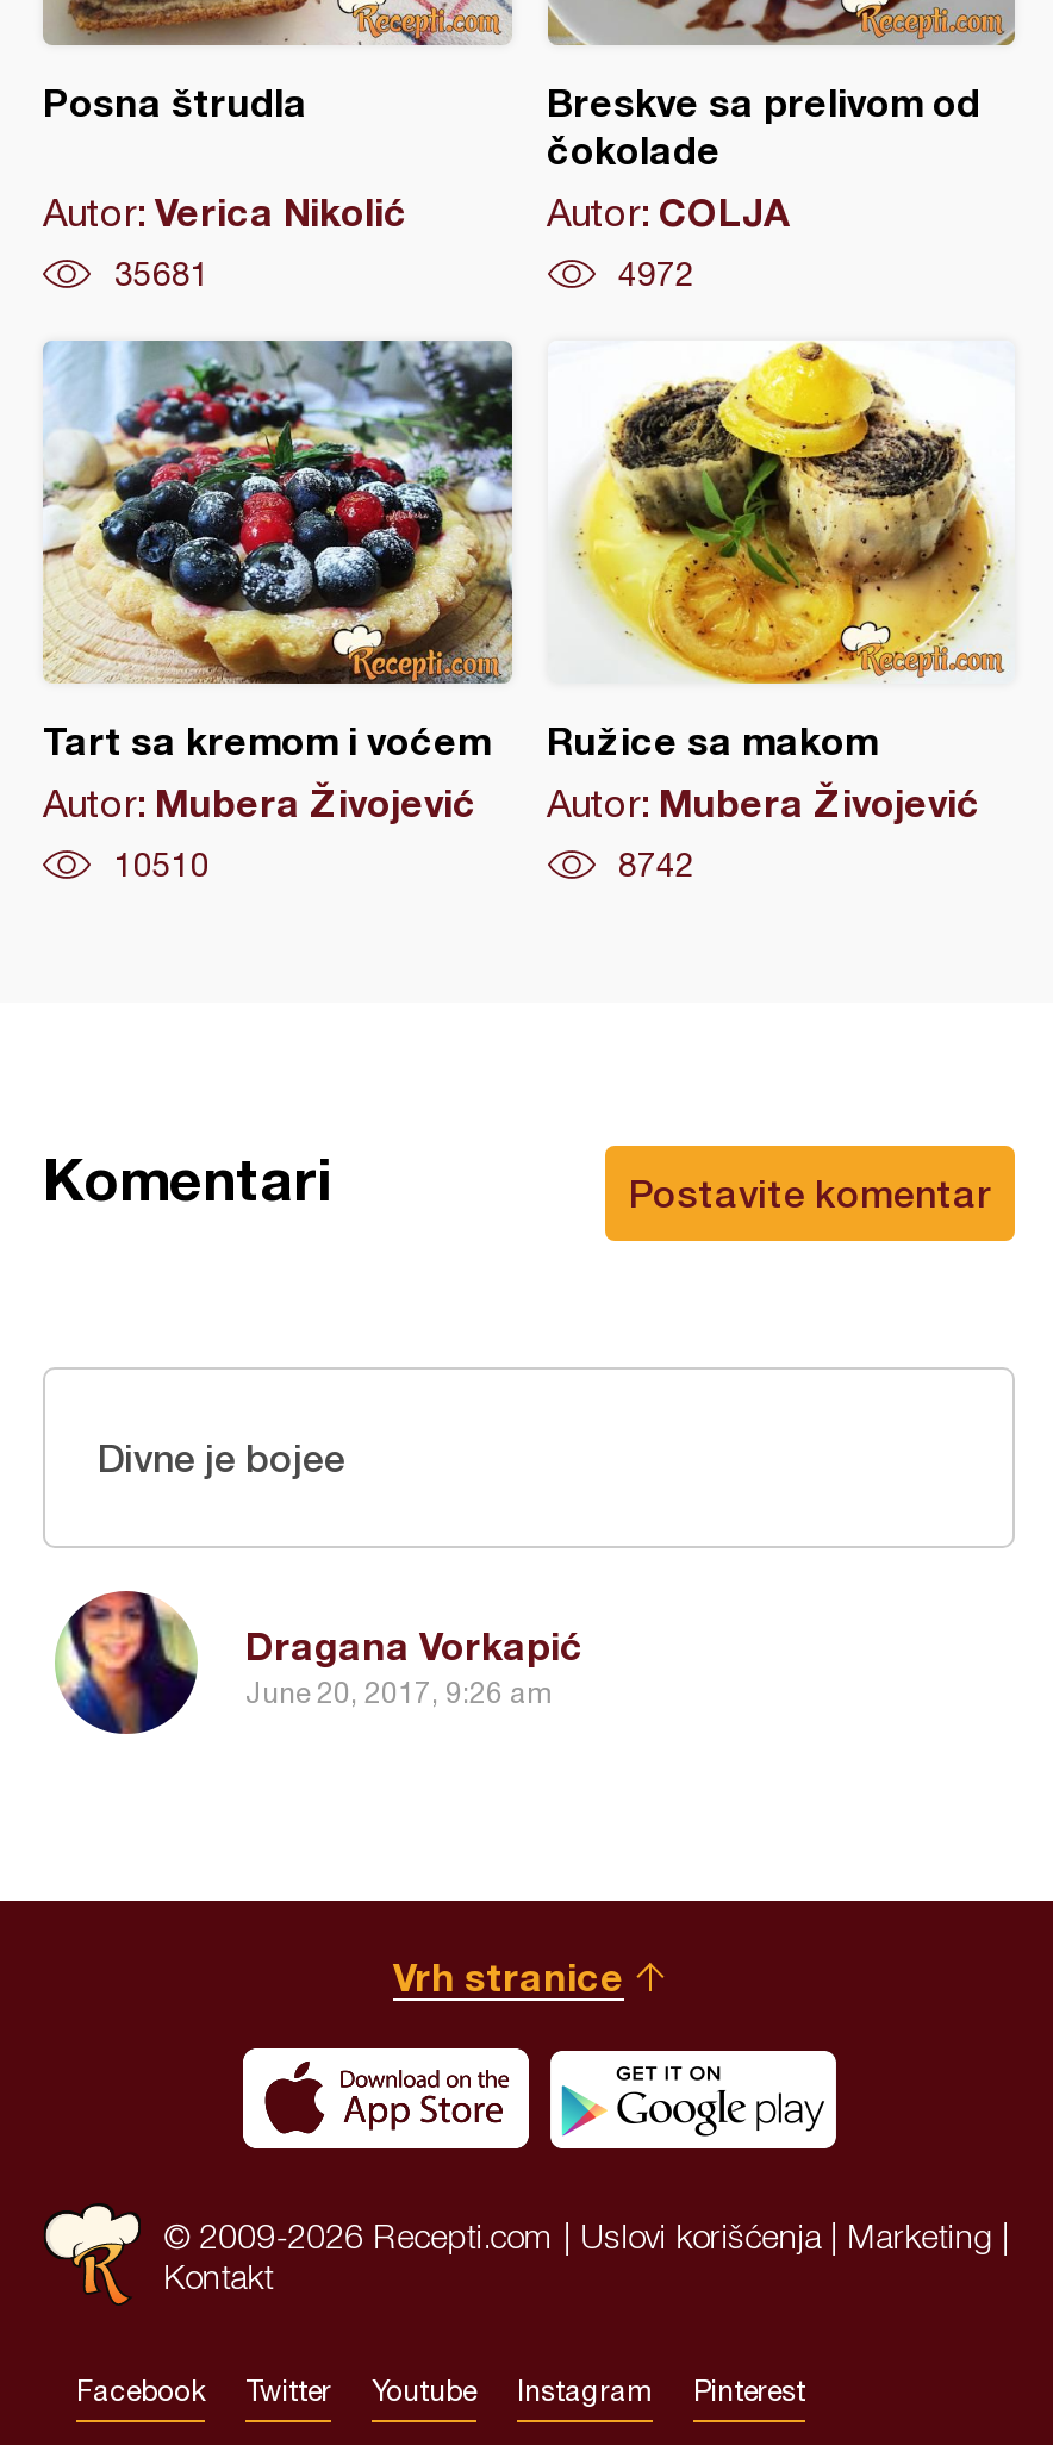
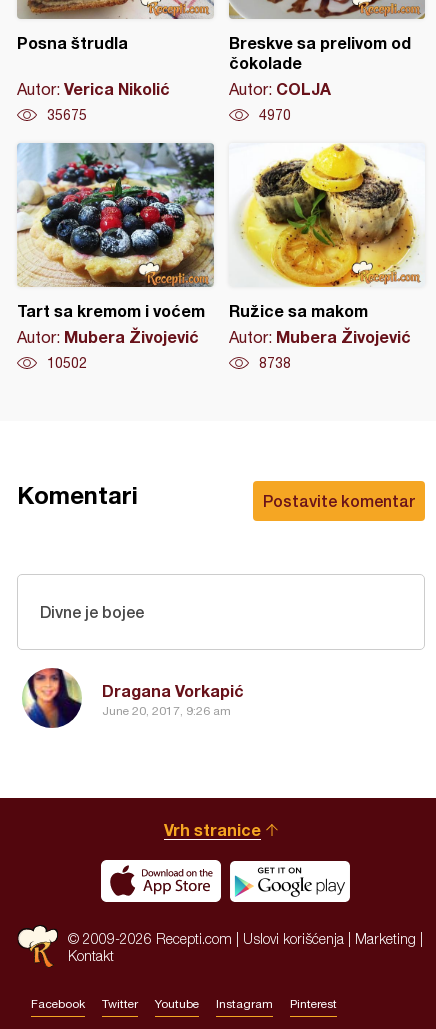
- 35681
+ 35675

- 4972
+ 4970

- 10510
+ 10502

- 8742
+ 8738
